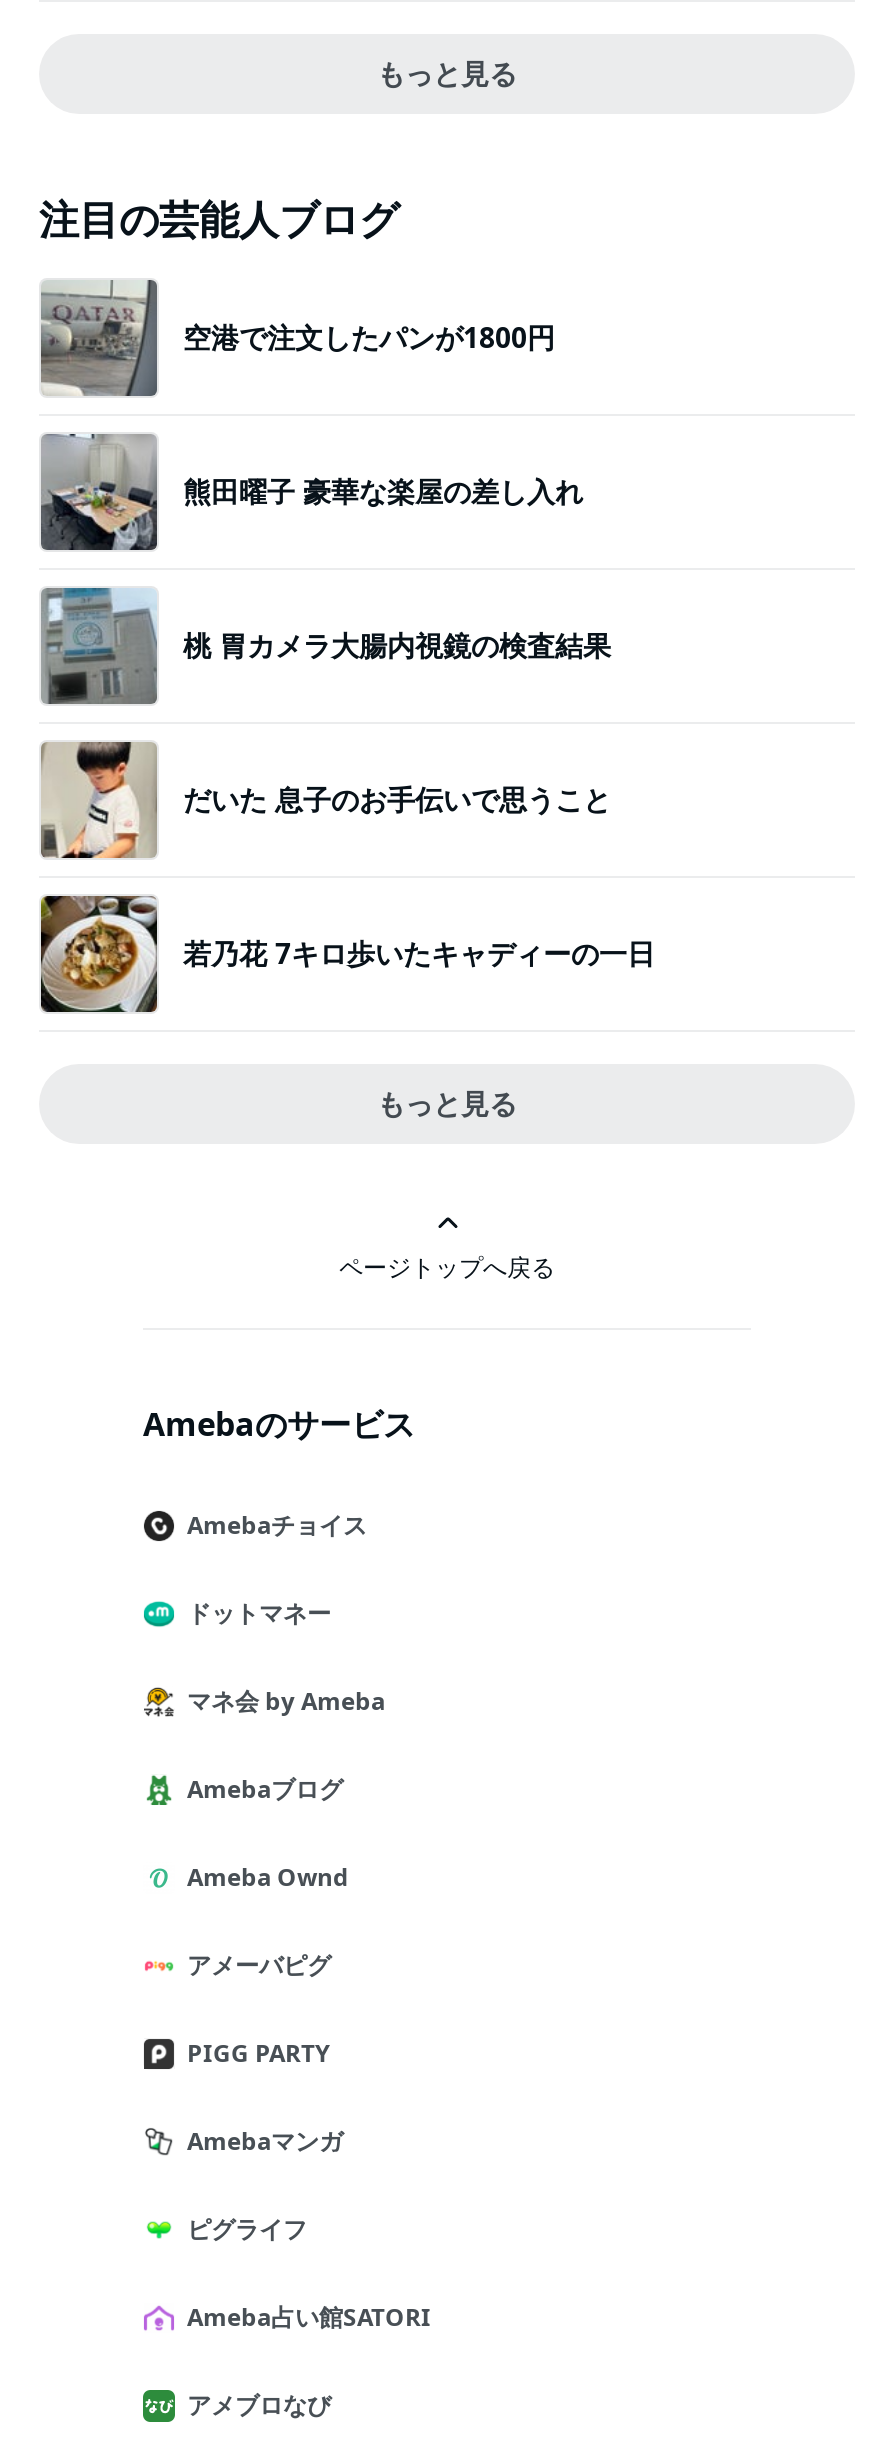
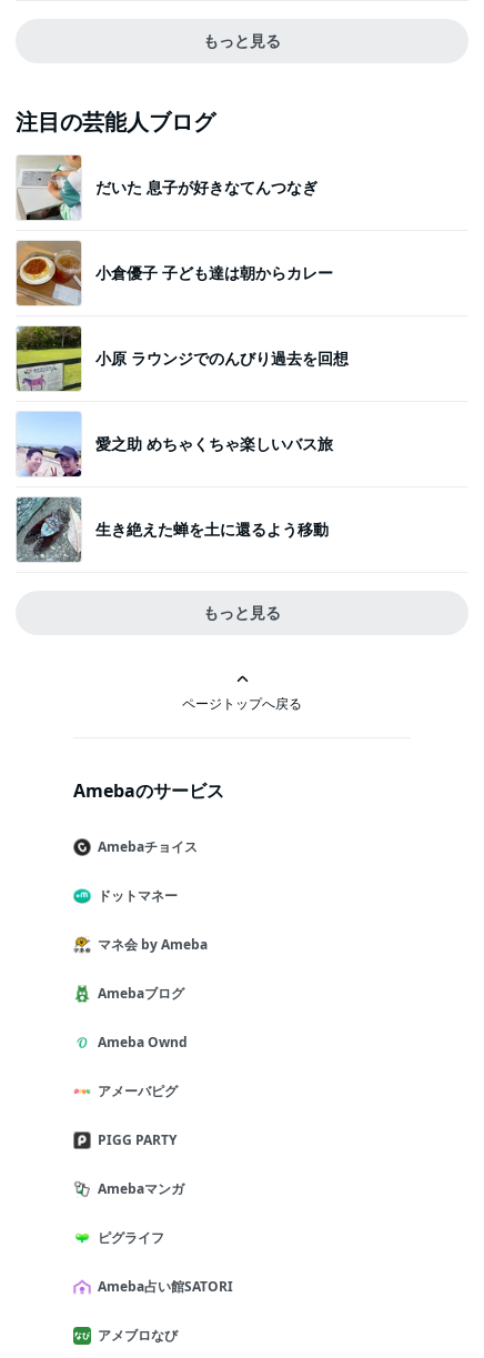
- [image]
- 空港で注文したパンが1800円
+ [image]
+ だいた 息子が好きなてんつなぎ

- [image]
- 熊田曜子 豪華な楽屋の差し入れ
+ [image]
+ 小倉優子 子ども達は朝からカレー

- [image]
- 桃 胃カメラ大腸内視鏡の検査結果
+ [image]
+ 小原 ラウンジでのんびり過去を回想

- [image]
- だいた 息子のお手伝いで思うこと
+ [image]
+ 愛之助 めちゃくちゃ楽しいバス旅

- [image]
- 若乃花 7キロ歩いたキャディーの一日
+ [image]
+ 生き絶えた蝉を土に還るよう移動
